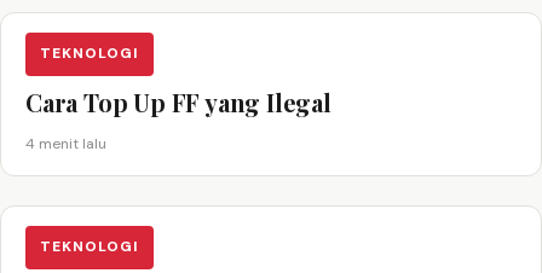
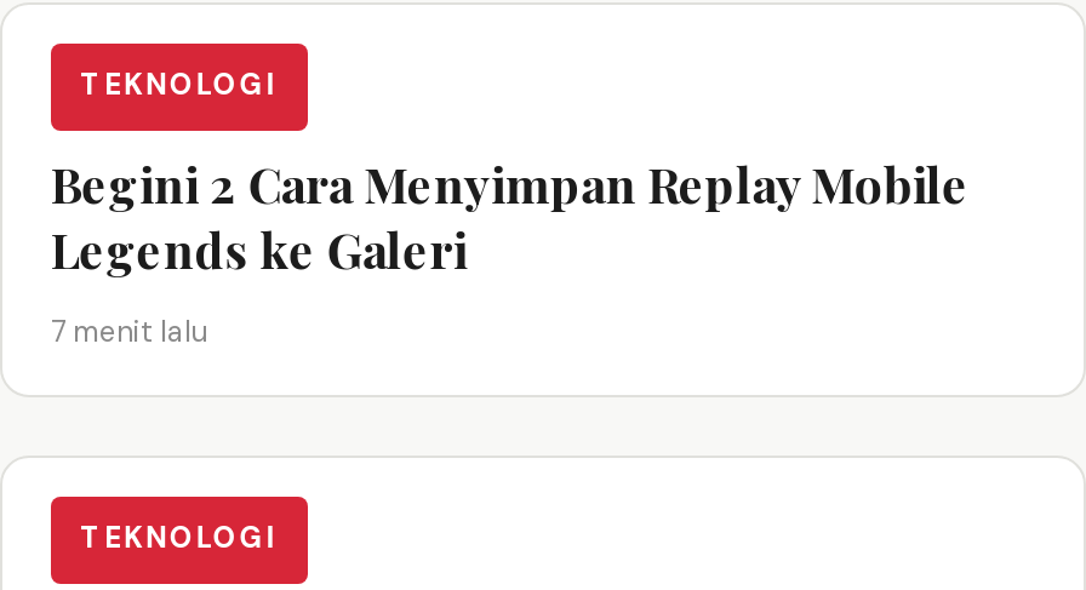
- Cara Top Up FF yang Ilegal
+ Begini 2 Cara Menyimpan Replay Mobile
+ Legends ke Galeri

- 4 menit lalu
+ 7 menit lalu
